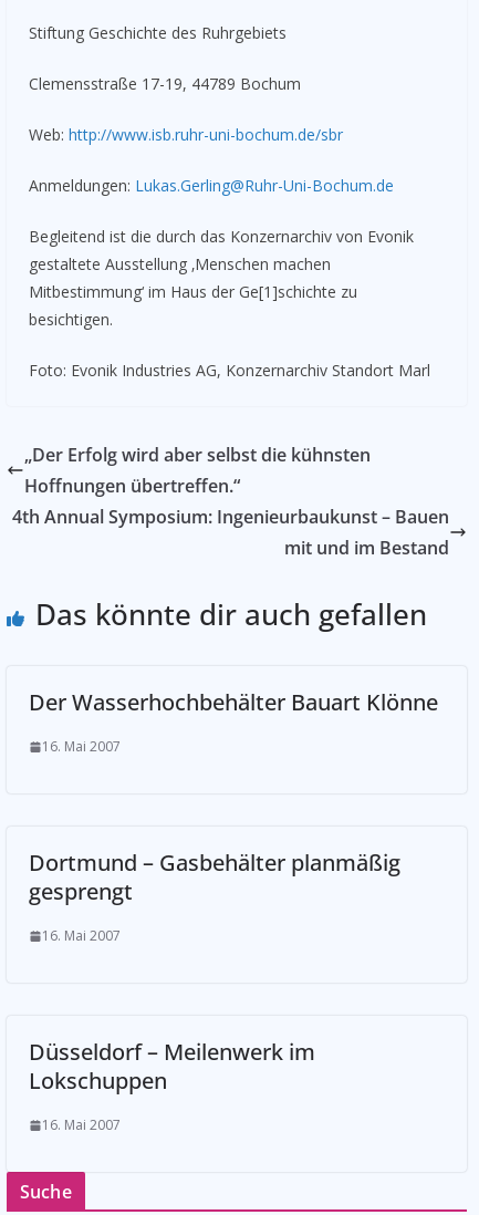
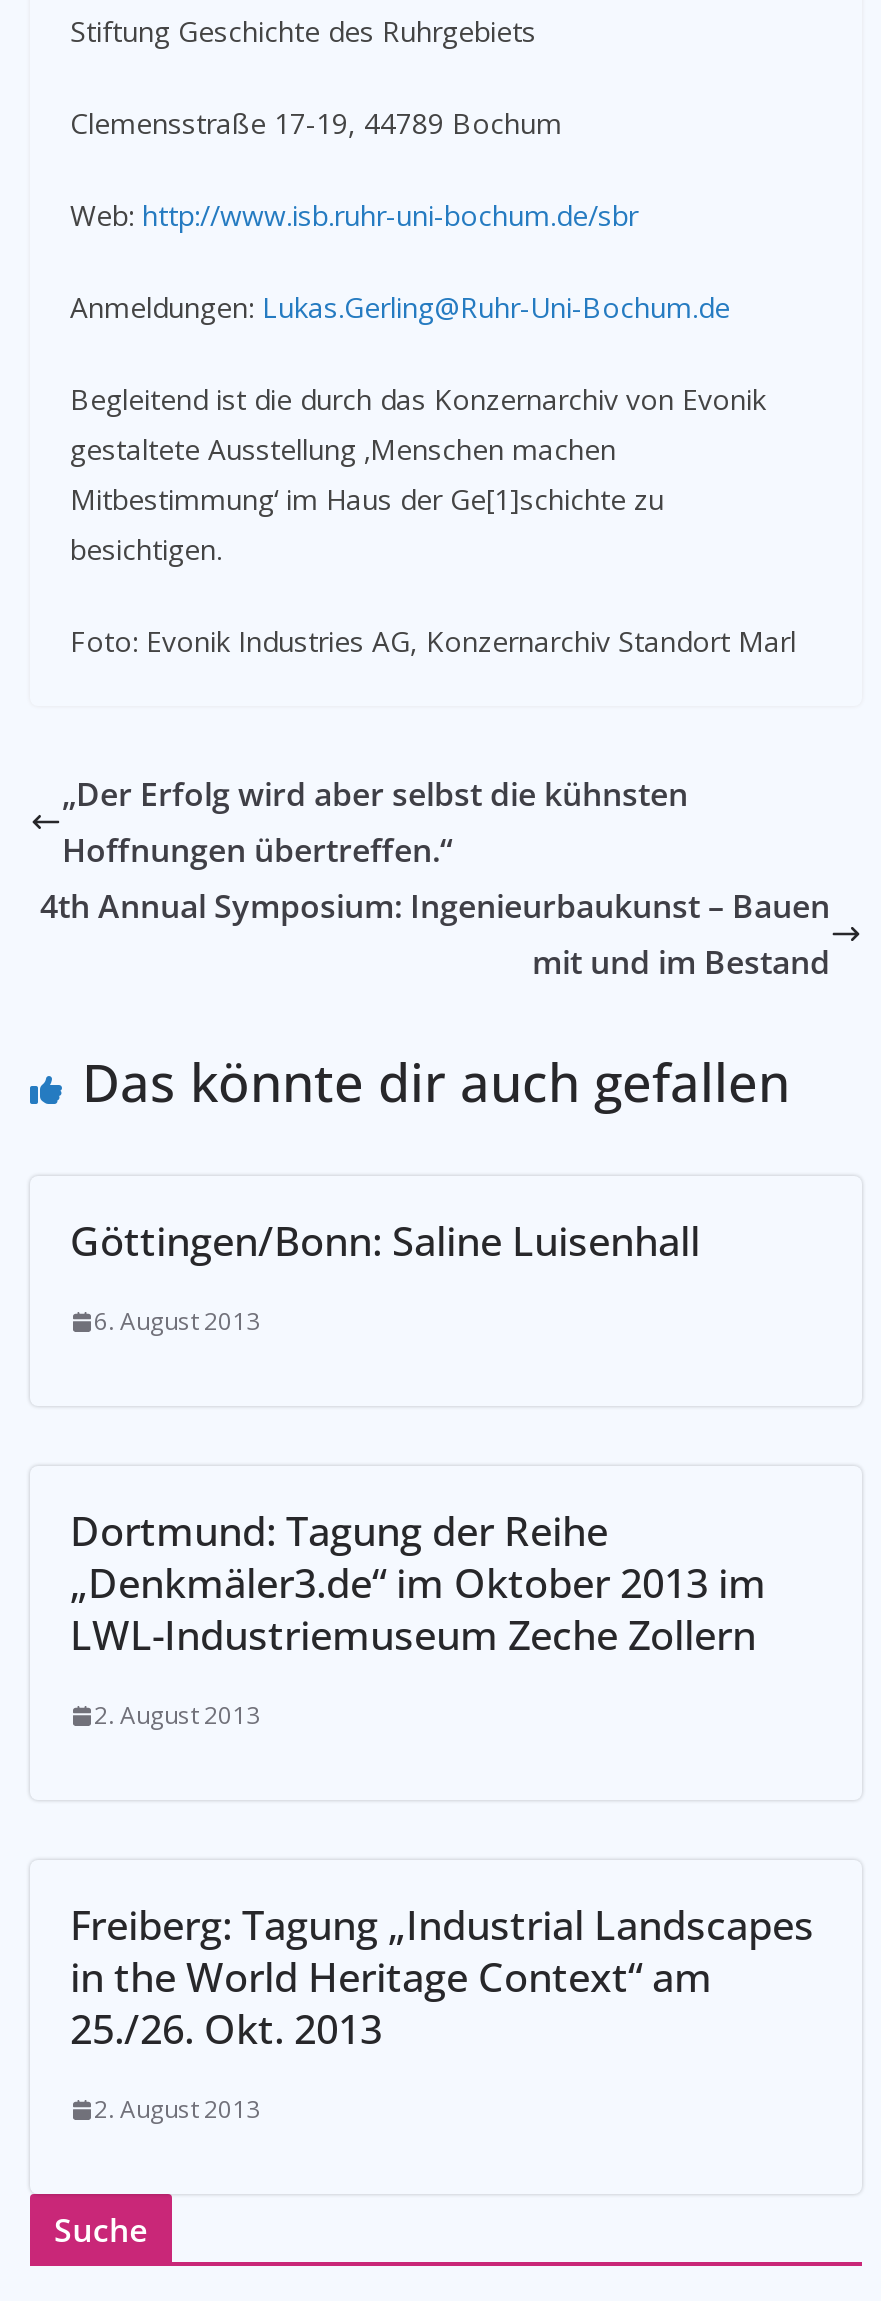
- Der Wasserhochbehälter Bauart Klönne
+ Göttingen/Bonn: Saline Luisenhall

- 16. Mai 2007
+ 6. August 2013

- Dortmund – Gasbehälter planmäßig
- gesprengt
+ Dortmund: Tagung der Reihe
+ „Denkmäler3.de“ im Oktober 2013 im
+ LWL-Industriemuseum Zeche Zollern

- 16. Mai 2007
+ 2. August 2013

- Düsseldorf – Meilenwerk im
- Lokschuppen
+ Freiberg: Tagung „Industrial Landscapes
+ in the World Heritage Context“ am
+ 25./26. Okt. 2013

- 16. Mai 2007
+ 2. August 2013
